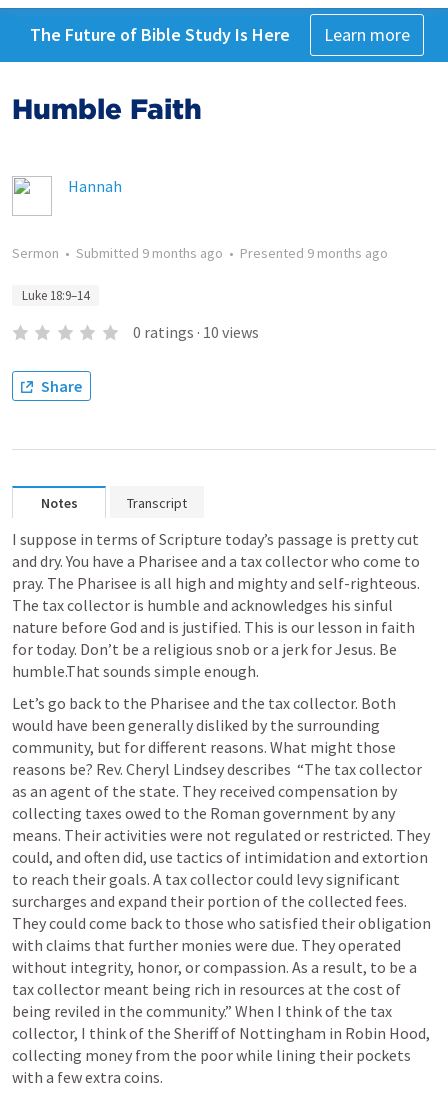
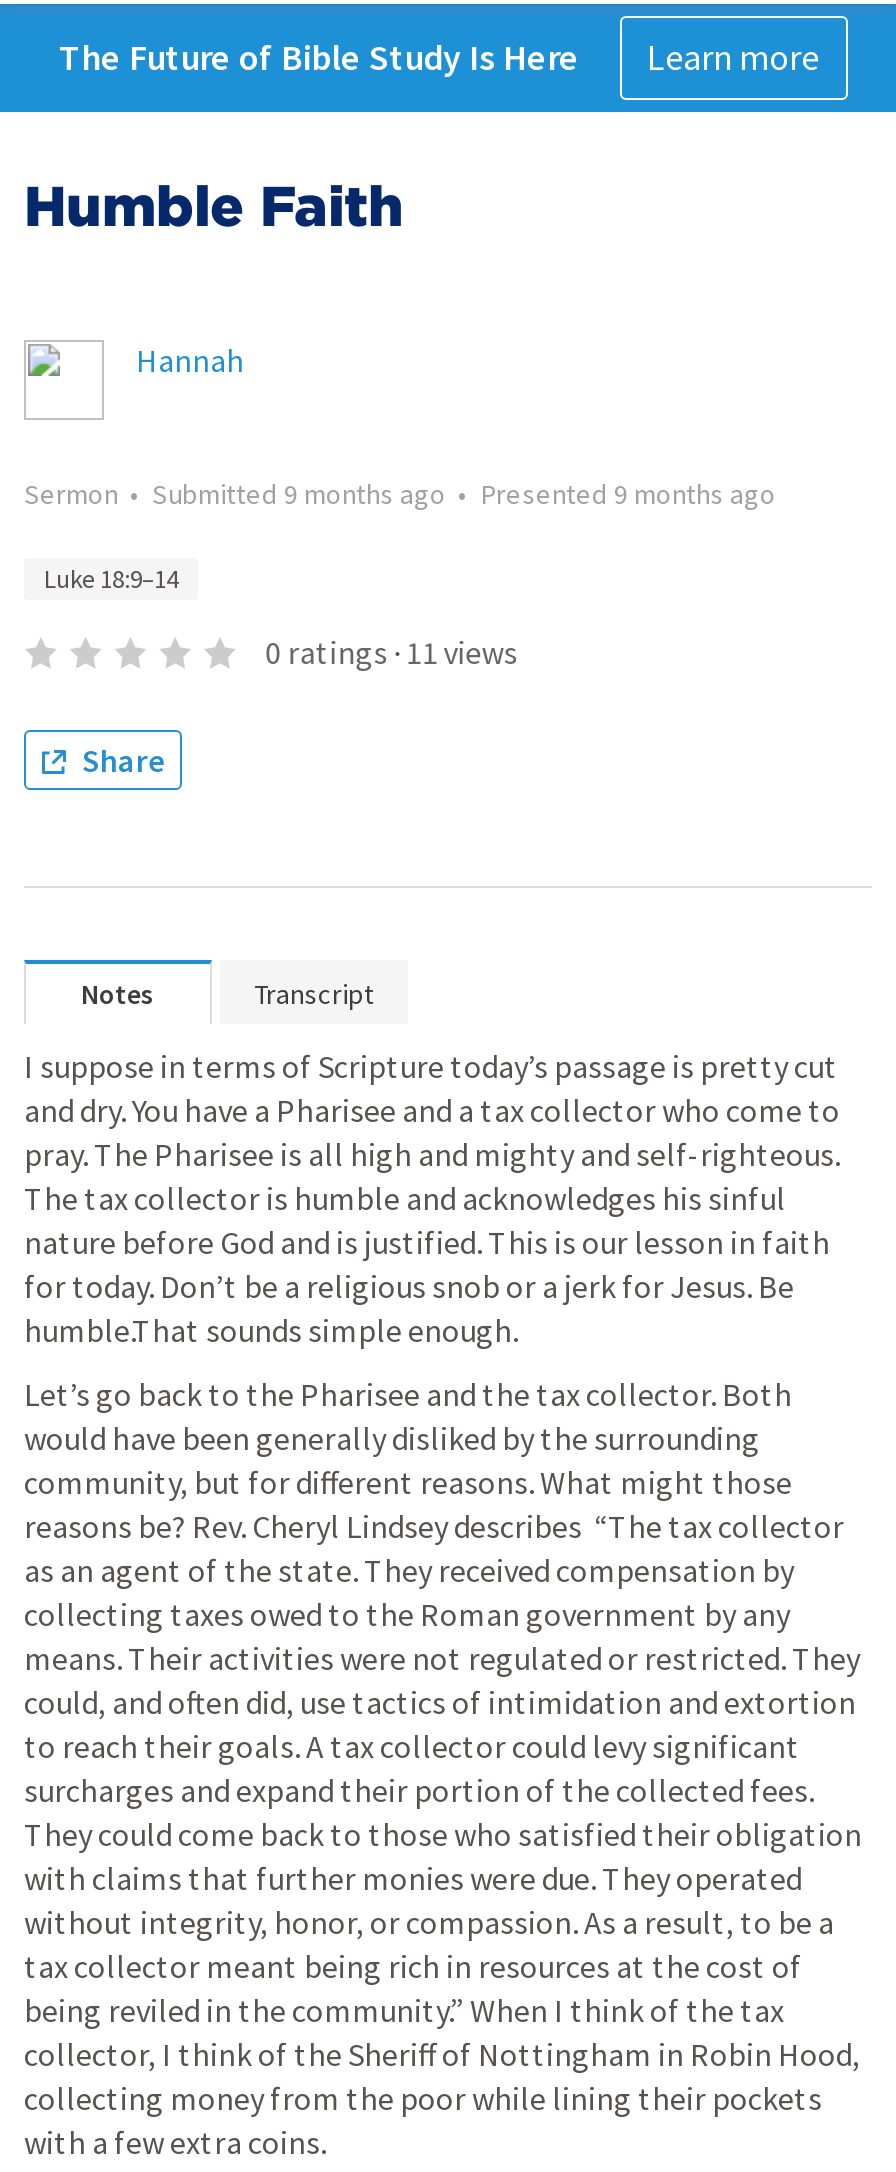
- 0 ratings · 10 views
+ 0 ratings · 11 views
